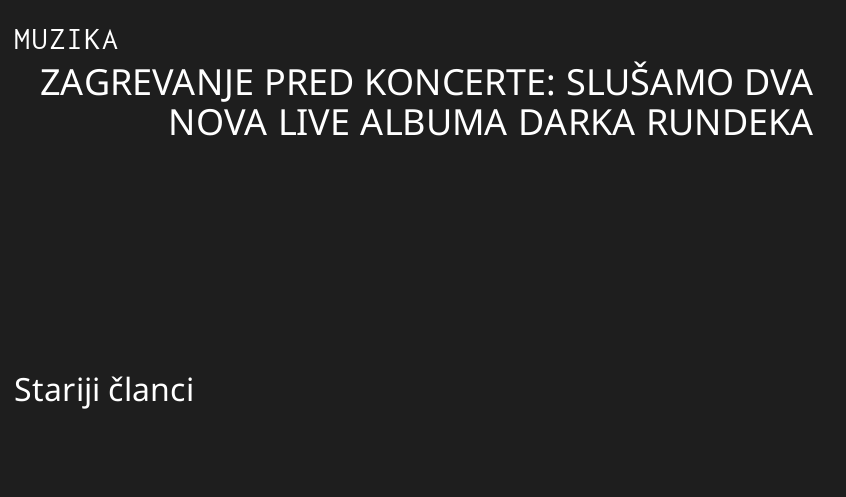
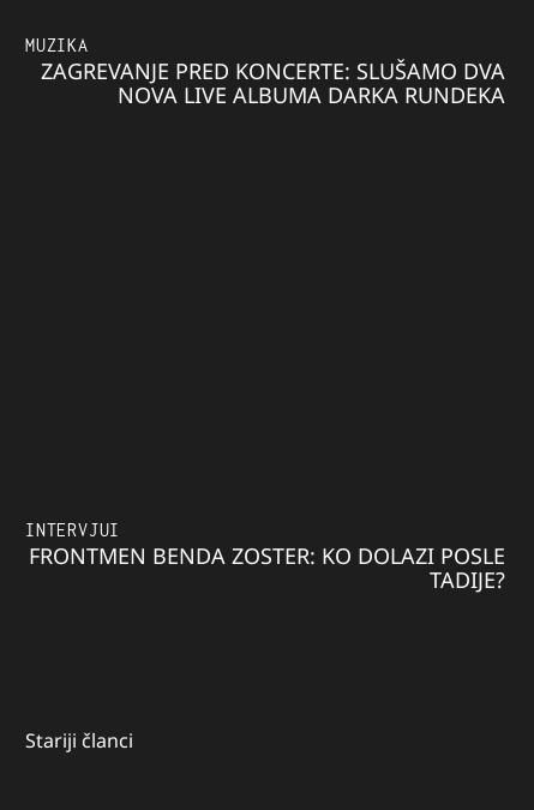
+ INTERVJUI
+ FRONTMEN BENDA ZOSTER: KO DOLAZI POSLE
+ TADIJE?
